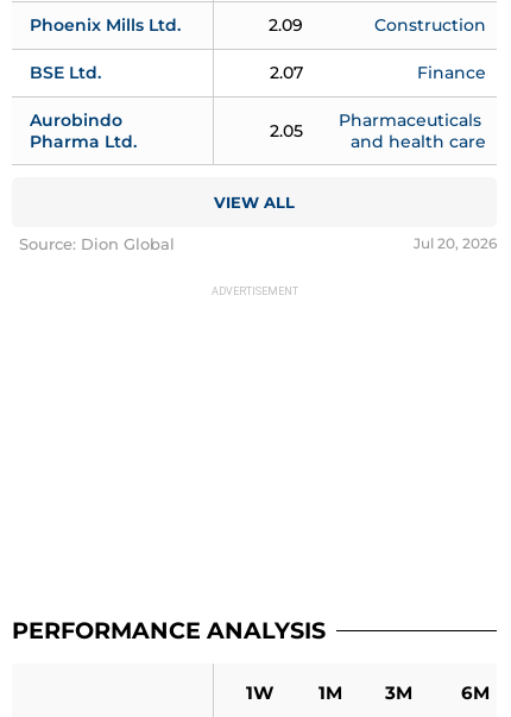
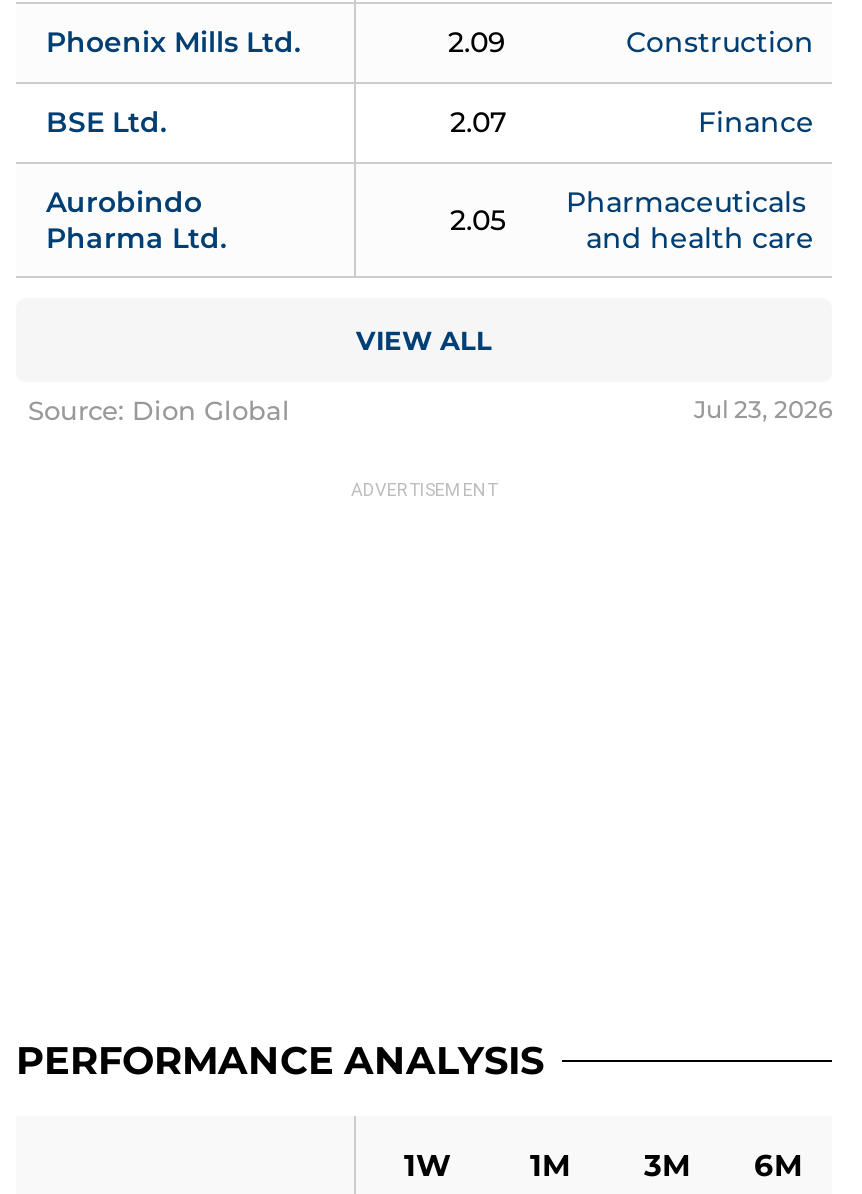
- Jul 20, 2026
+ Jul 23, 2026
